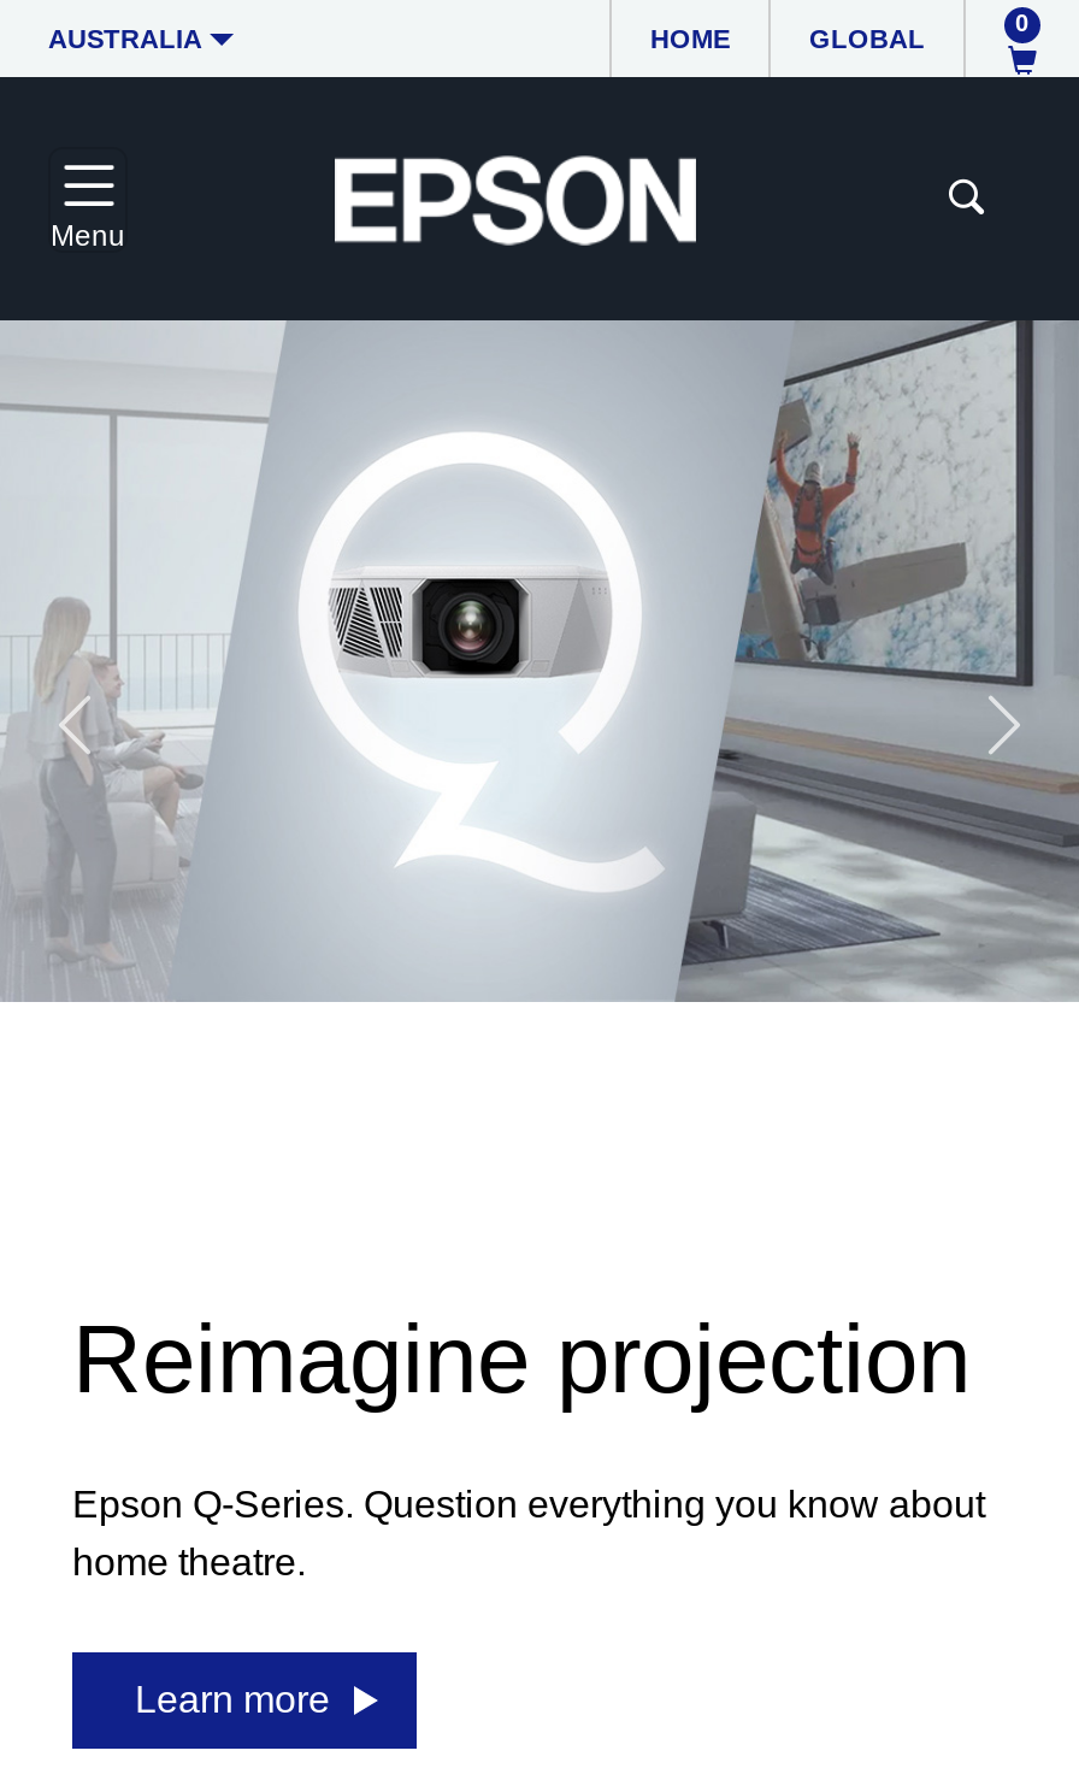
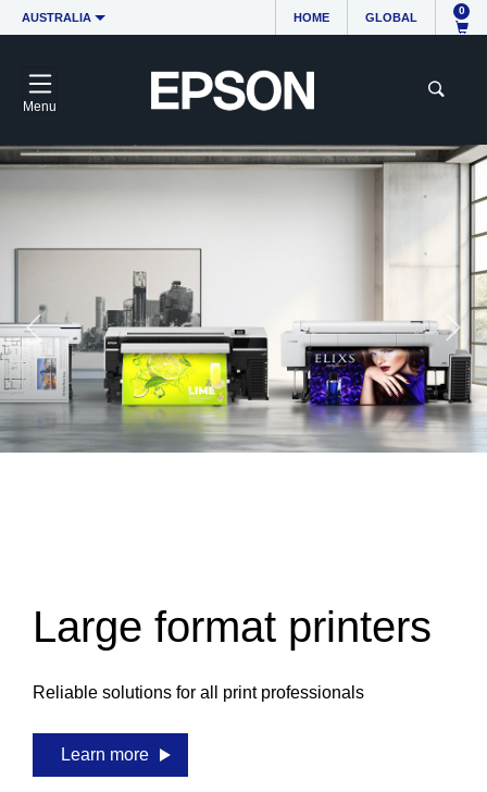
- [image]
+ [image]

- Reimagine projection
+ Large format printers

- Epson Q-Series. Question everything you know about
- home theatre.
+ Reliable solutions for all print professionals
